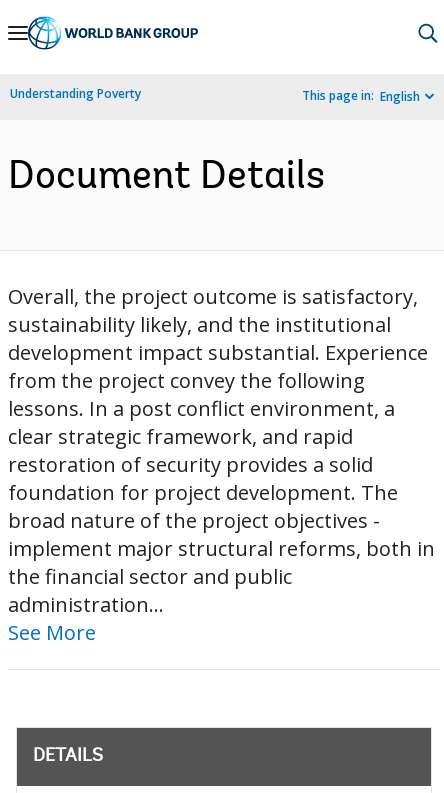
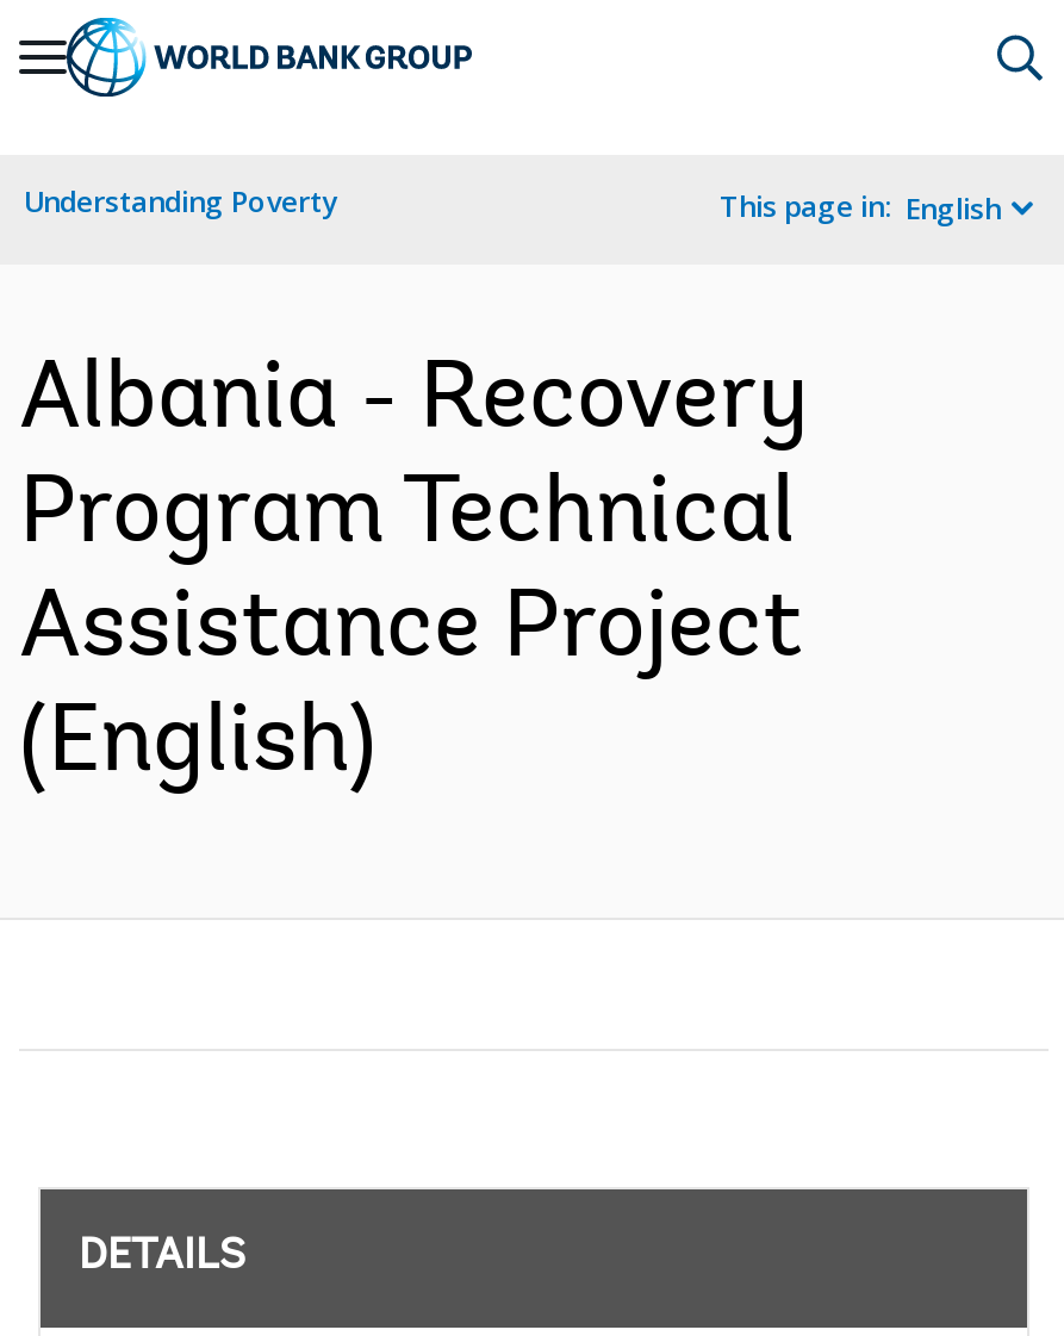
- Document Details
- Overall, the project outcome is satisfactory,
- sustainability likely, and the institutional
- development impact substantial. Experience
- from the project convey the following
- lessons. In a post conflict environment, a
- clear strategic framework, and rapid
- restoration of security provides a solid
- foundation for project development. The
- broad nature of the project objectives -
- implement major structural reforms, both in
- the financial sector and public
- administration...
- See More
+ Albania - Recovery
+ Program Technical
+ Assistance Project
+ (English)
